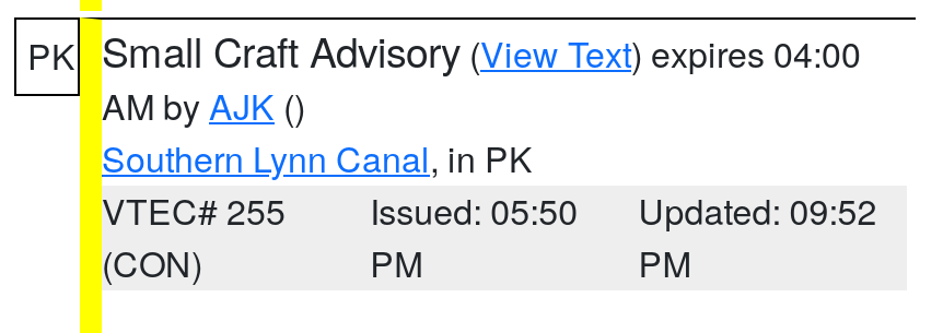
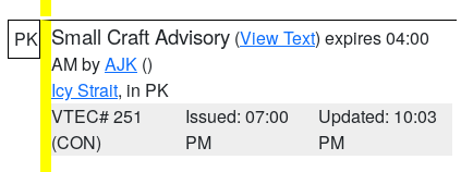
- Southern Lynn Canal, in PK
- VTEC# 255
+ Icy Strait, in PK
+ VTEC# 251

- Issued: 05:50
+ Issued: 07:00

- Updated: 09:52
+ Updated: 10:03
